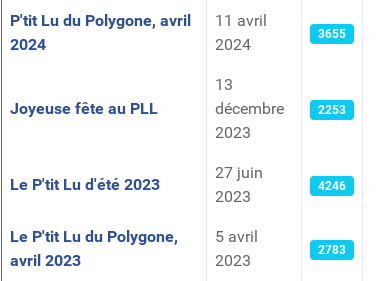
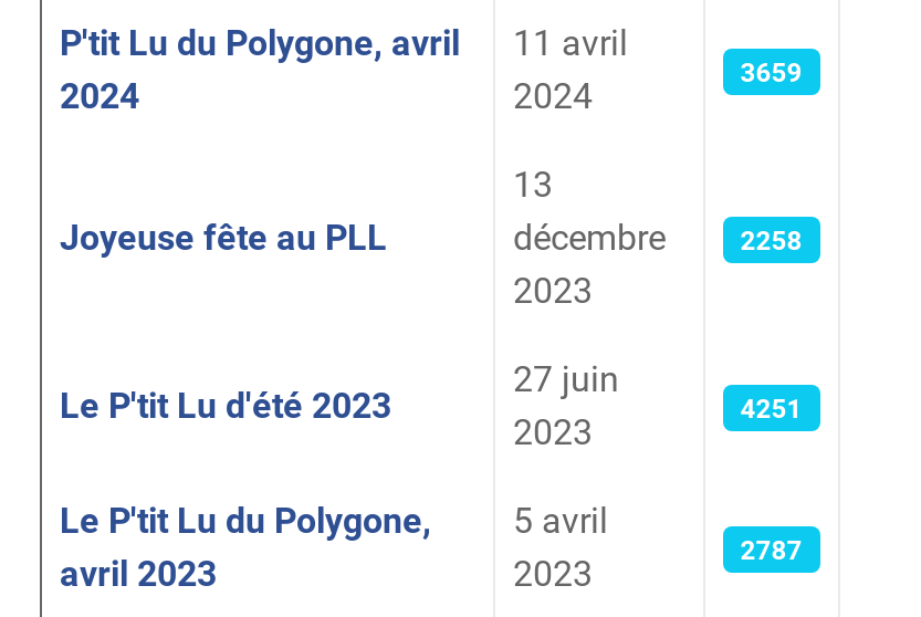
- 3655
+ 3659

- 2253
+ 2258

- 4246
+ 4251

- 2783
+ 2787
